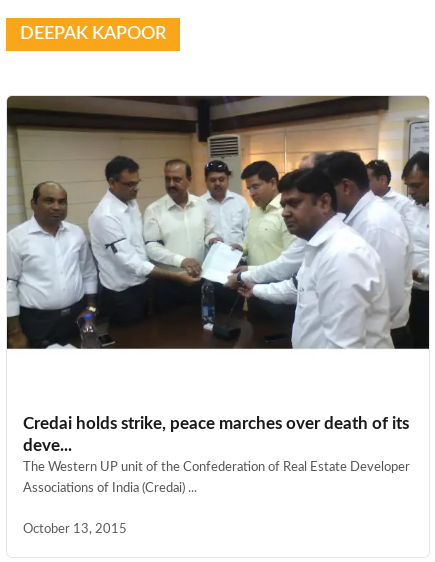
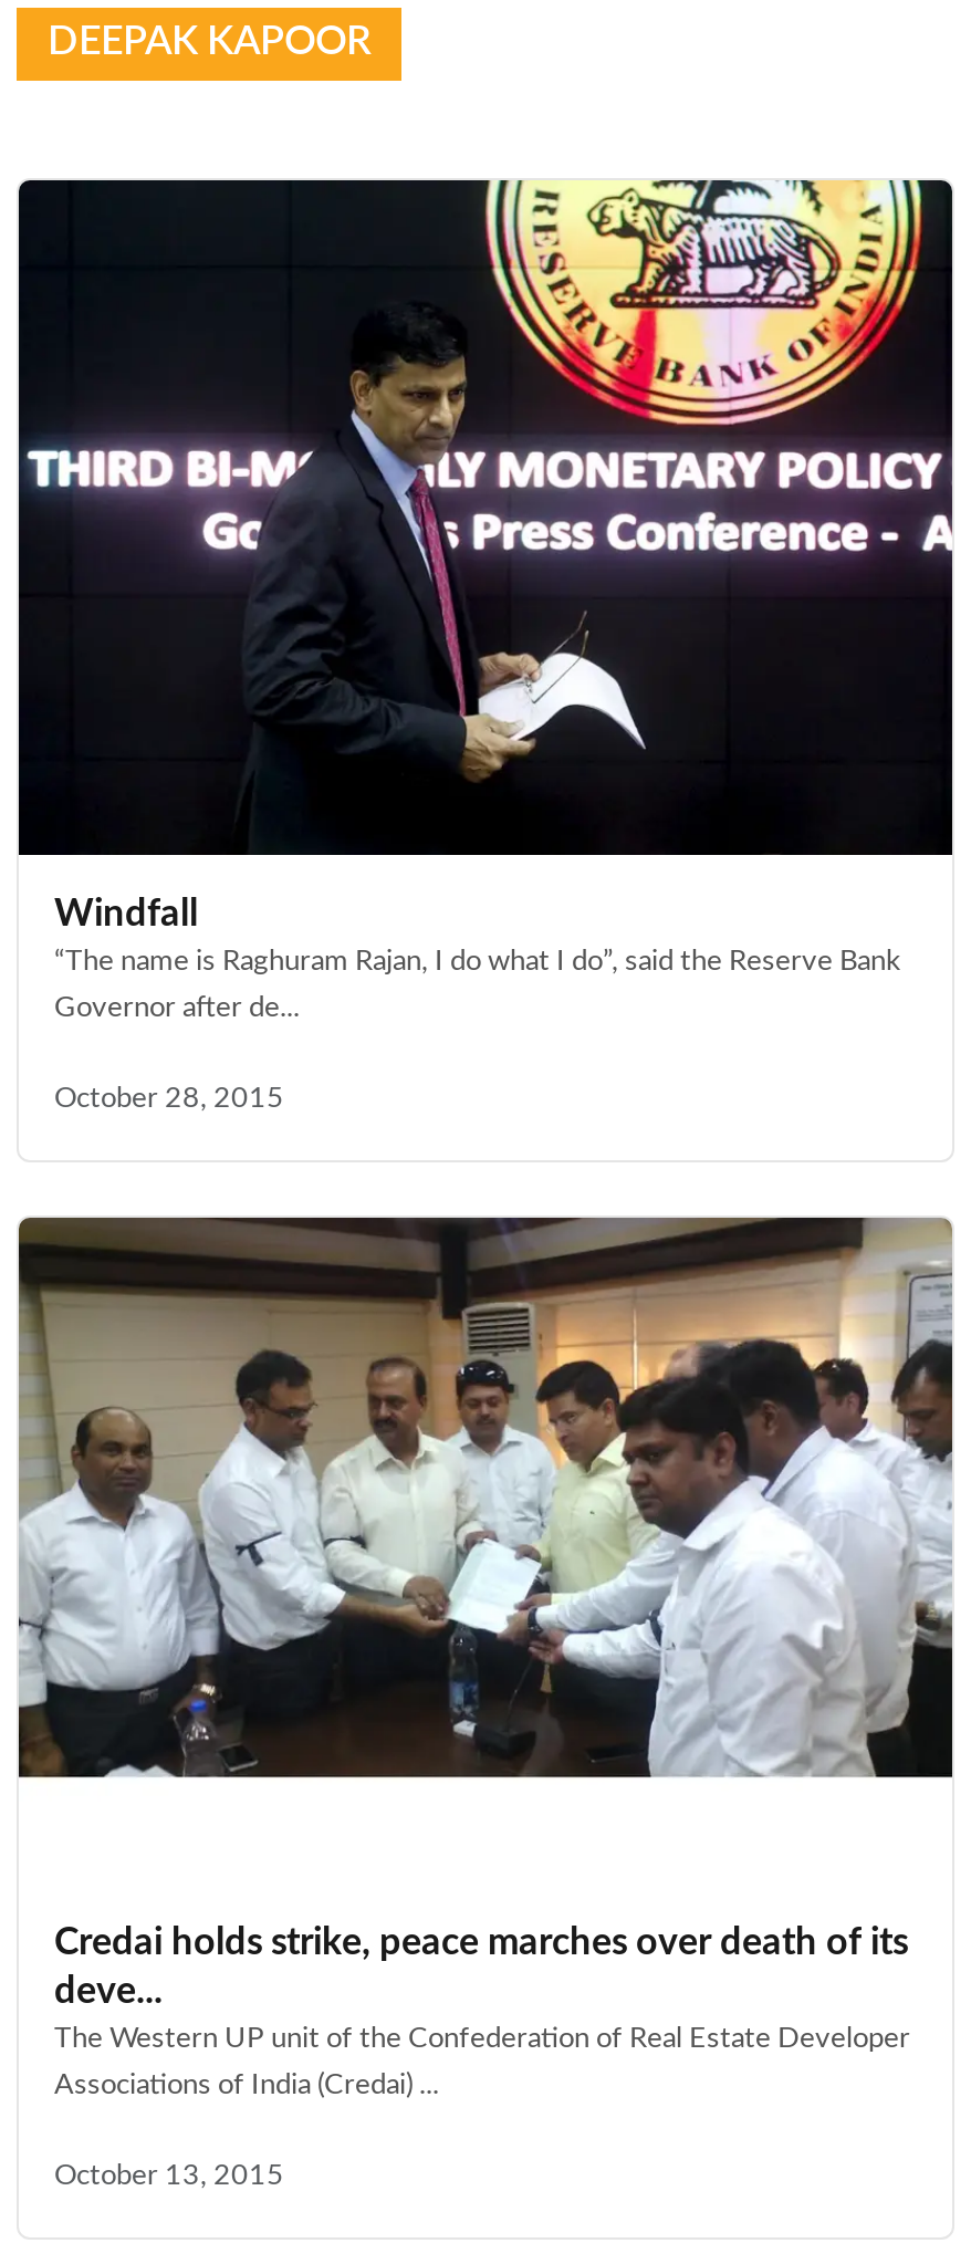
+ [image]
+ Windfall
+ “The name is Raghuram Rajan, I do what I do”, said the Reserve Bank
+ Governor after de...
+ October 28, 2015
